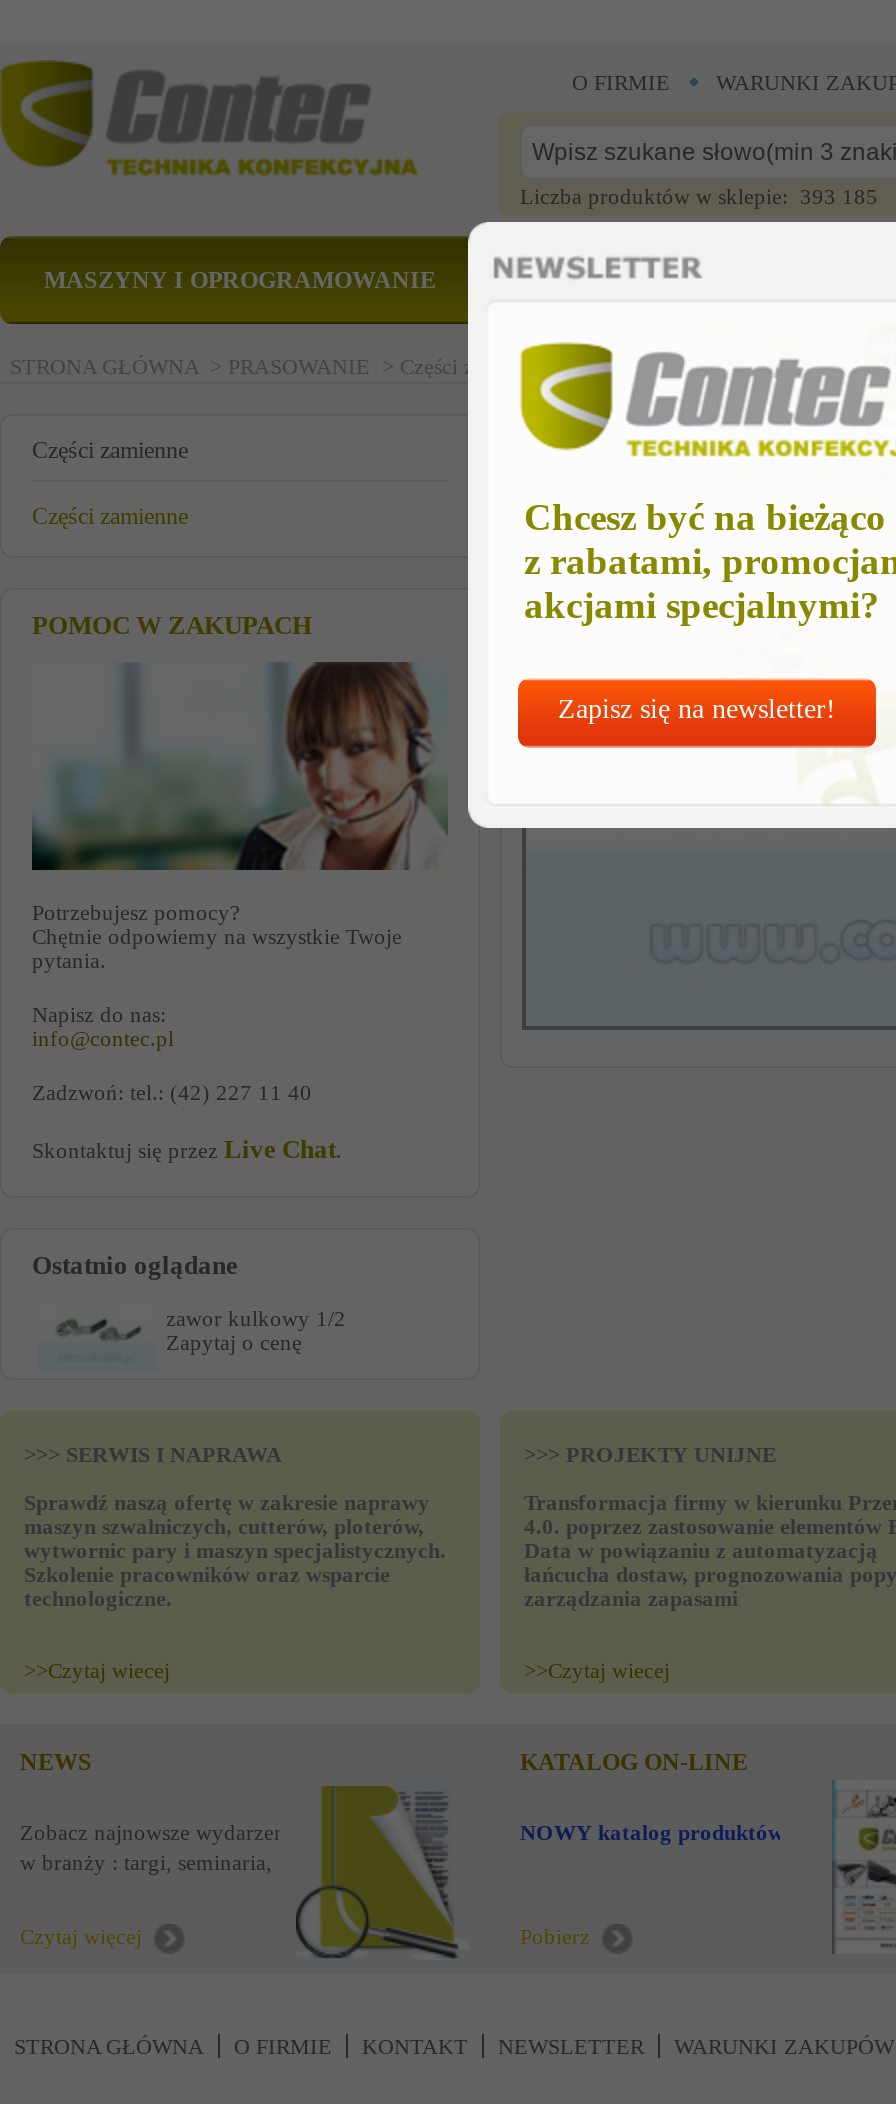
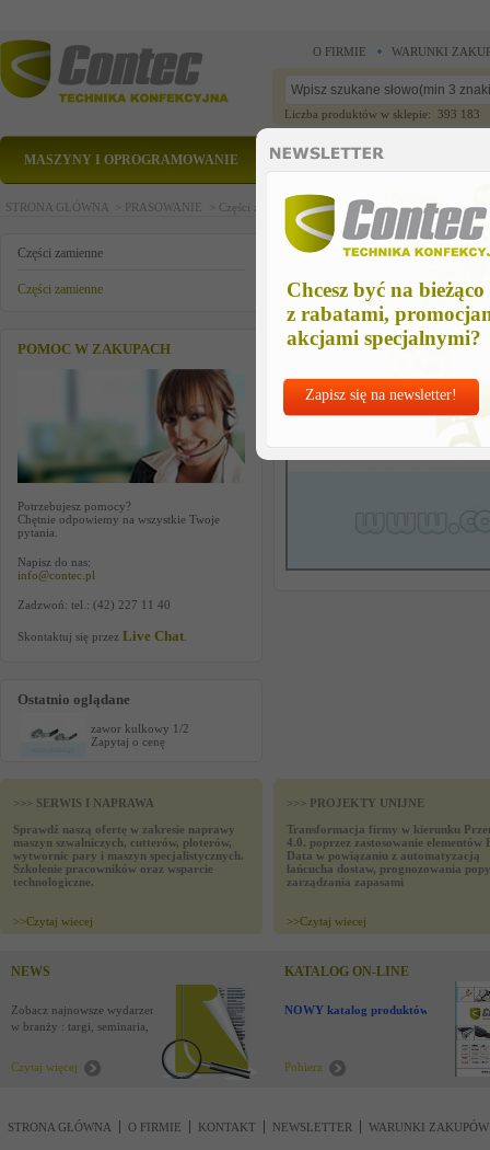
- Liczba produktów w sklepie: 393 185
+ Liczba produktów w sklepie: 393 183
